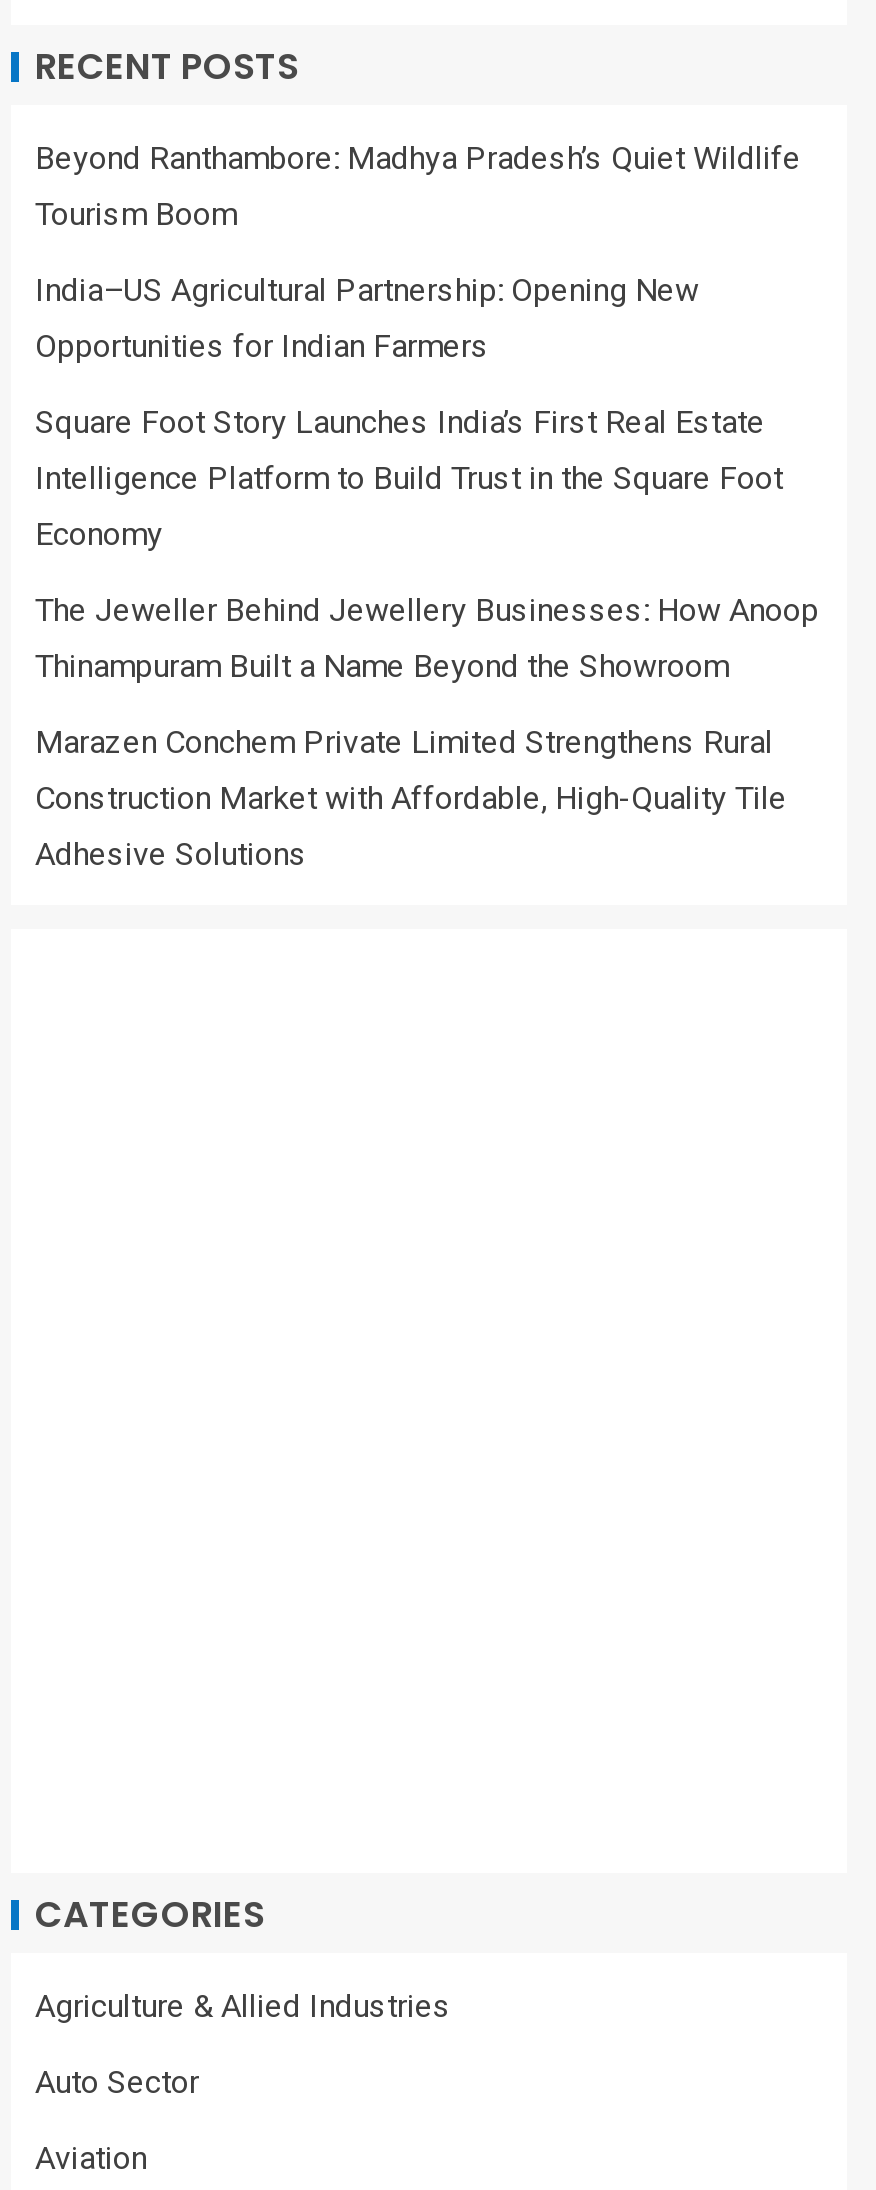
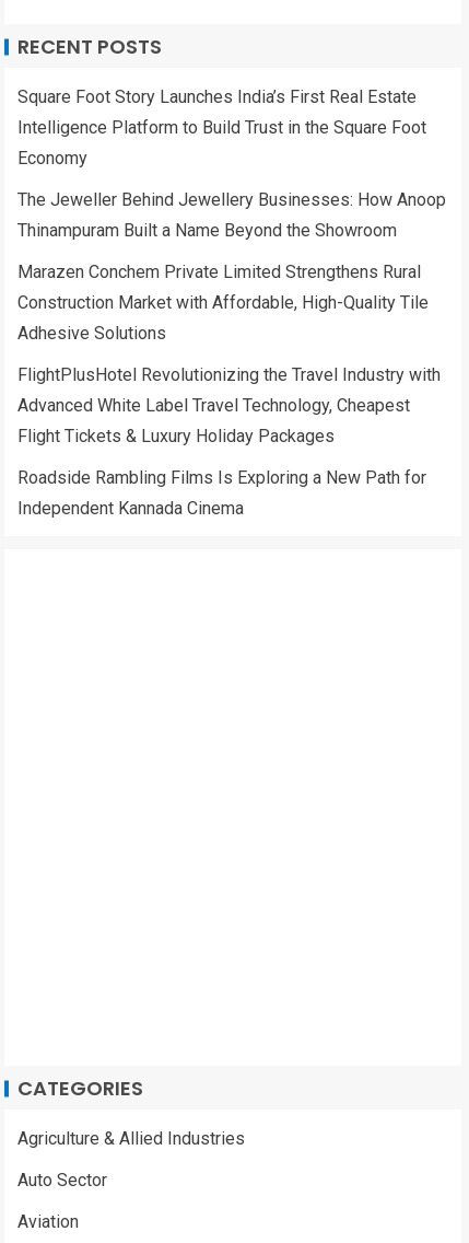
- Beyond Ranthambore: Madhya Pradesh’s Quiet Wildlife
- Tourism Boom
- India–US Agricultural Partnership: Opening New
- Opportunities for Indian Farmers

moved up: Square Foot Story Launches India’s First Real Estate | Intelligence Platform to Build Trust in the Square Foot | Economy | The Jeweller Behind Jewellery Businesses: How Anoop | Thinampuram Built a Name Beyond the Showroom | Marazen Conchem Private Limited Strengthens Rural | Construction Market with Affordable, High-Quality Tile | Adhesive Solutions

+ FlightPlusHotel Revolutionizing the Travel Industry with
+ Advanced White Label Travel Technology, Cheapest
+ Flight Tickets & Luxury Holiday Packages
+ Roadside Rambling Films Is Exploring a New Path for
+ Independent Kannada Cinema
